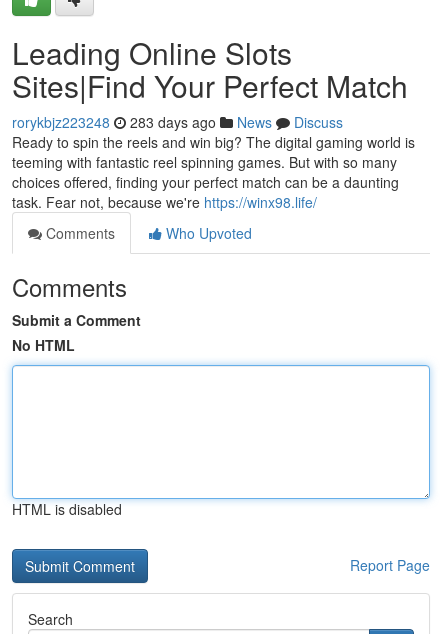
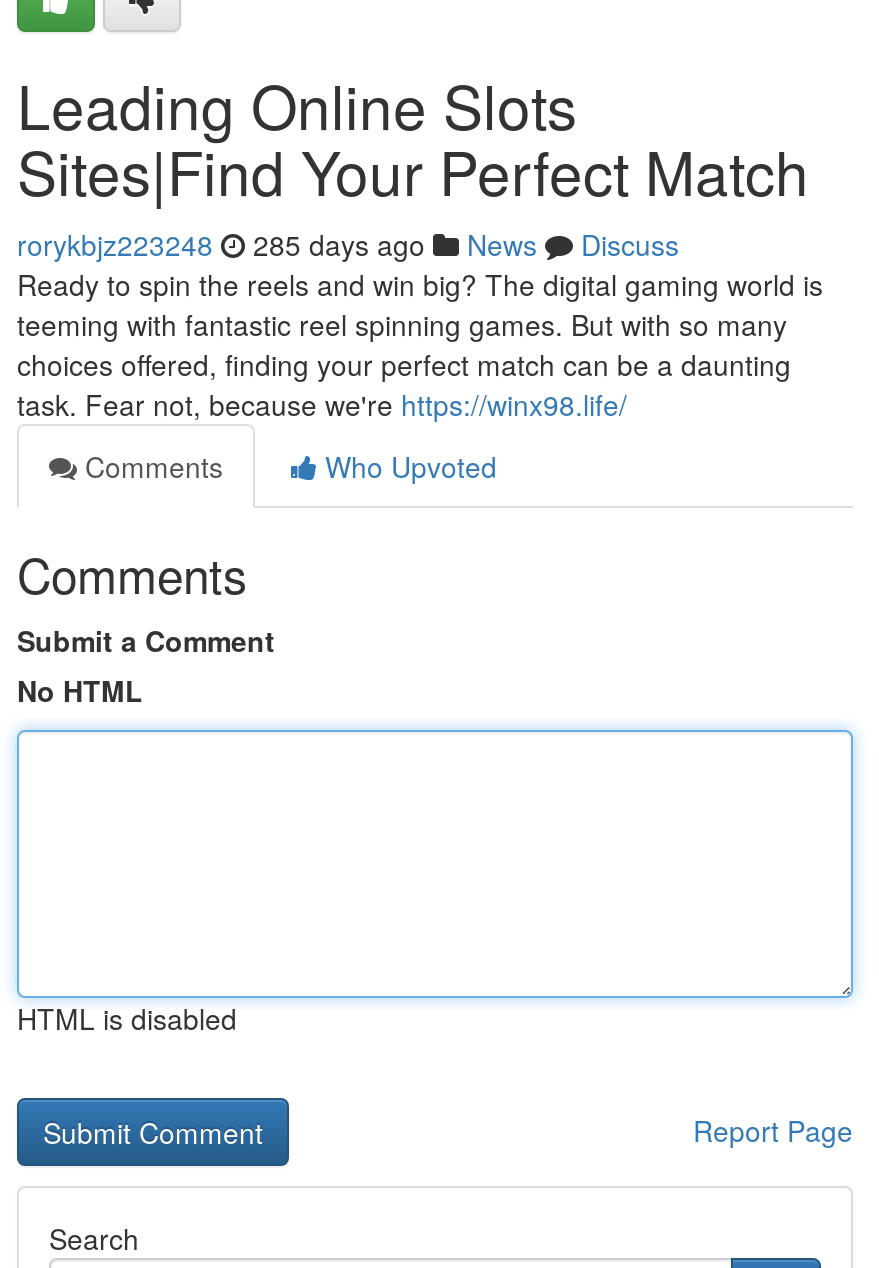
- rorykbjz223248 283 days ago News Discuss
+ rorykbjz223248 285 days ago News Discuss
